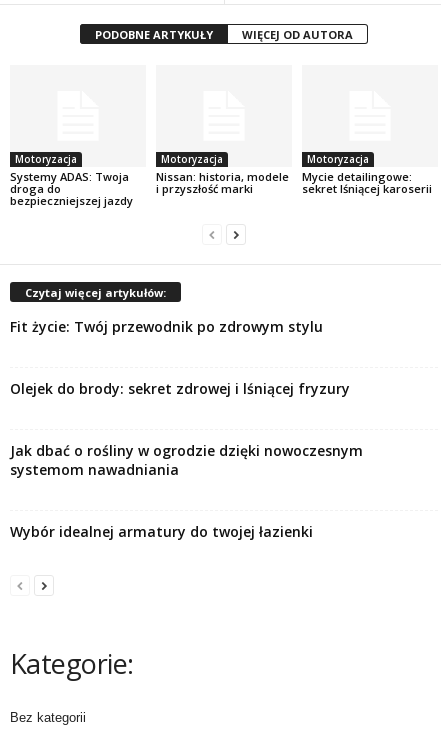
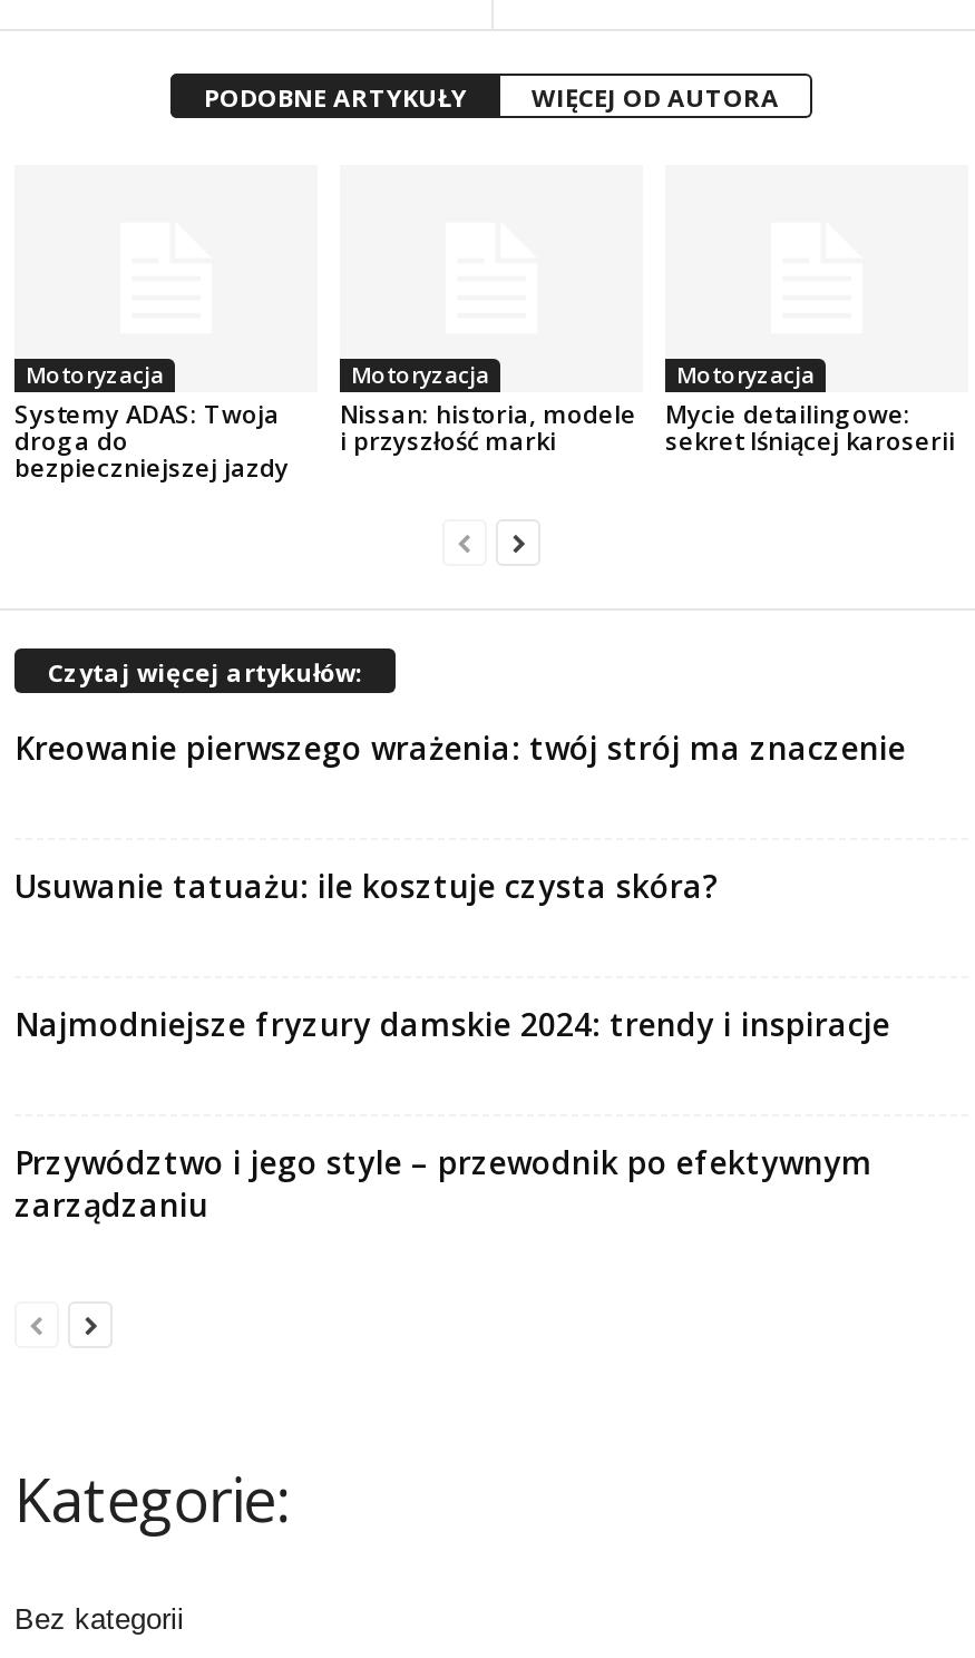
- Fit życie: Twój przewodnik po zdrowym stylu
+ Kreowanie pierwszego wrażenia: twój strój ma znaczenie

- Olejek do brody: sekret zdrowej i lśniącej fryzury
+ Usuwanie tatuażu: ile kosztuje czysta skóra?

- Jak dbać o rośliny w ogrodzie dzięki nowoczesnym
- systemom nawadniania
+ Najmodniejsze fryzury damskie 2024: trendy i inspiracje

- Wybór idealnej armatury do twojej łazienki
+ Przywództwo i jego style – przewodnik po efektywnym
+ zarządzaniu
